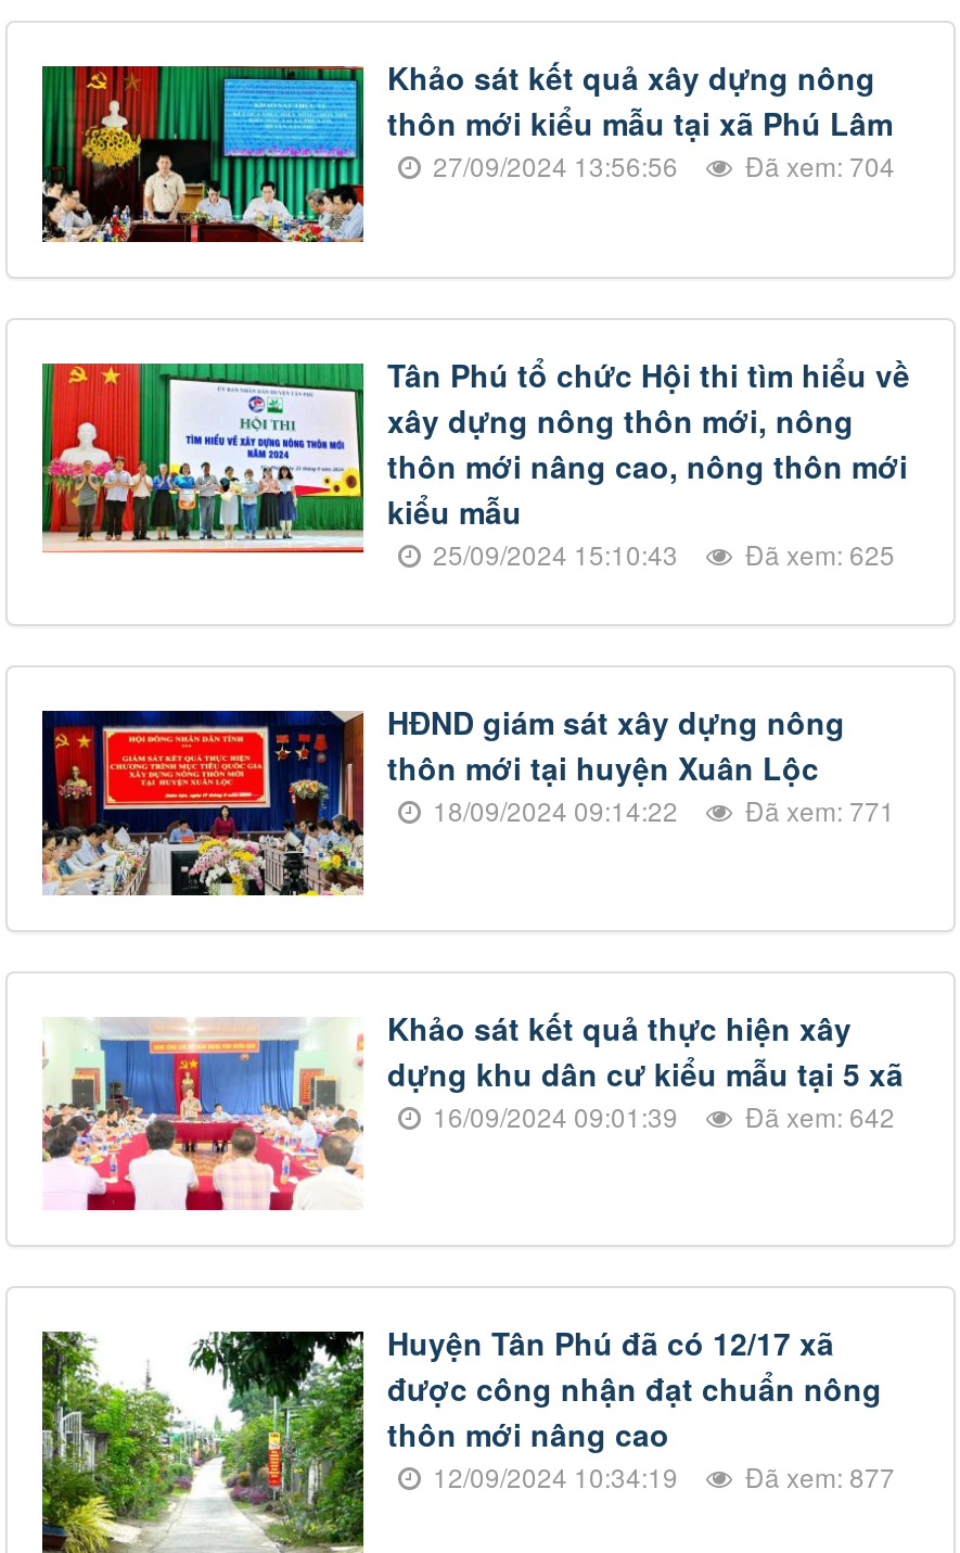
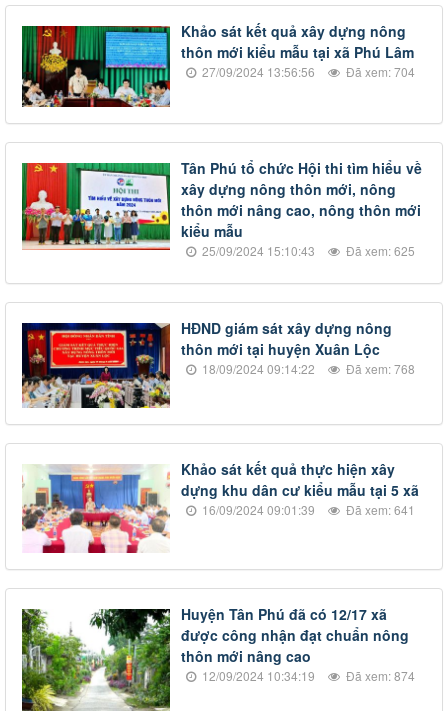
- 18/09/2024 09:14:22 Đã xem: 771
+ 18/09/2024 09:14:22 Đã xem: 768

- 16/09/2024 09:01:39 Đã xem: 642
+ 16/09/2024 09:01:39 Đã xem: 641

- 12/09/2024 10:34:19 Đã xem: 877
+ 12/09/2024 10:34:19 Đã xem: 874
